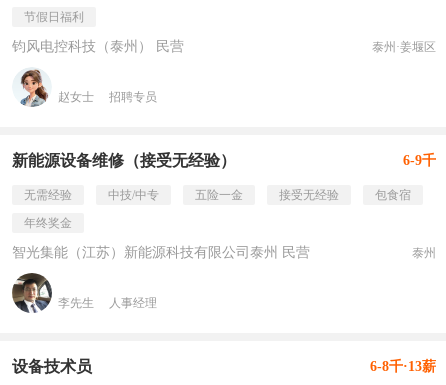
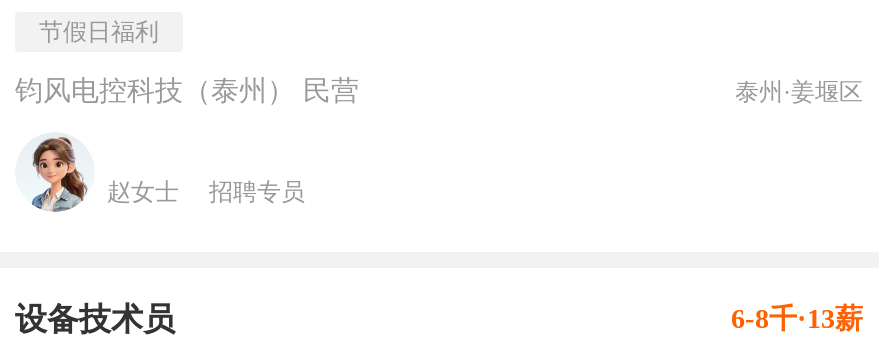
- 新能源设备维修（接受无经验）
- 6-9千
- 无需经验
- 中技/中专
- 五险一金
- 接受无经验
- 包食宿
- 年终奖金
- 智光集能（江苏）新能源科技有限公司泰州 民营
- 泰州

- [image]
- 李先生
- 人事经理
